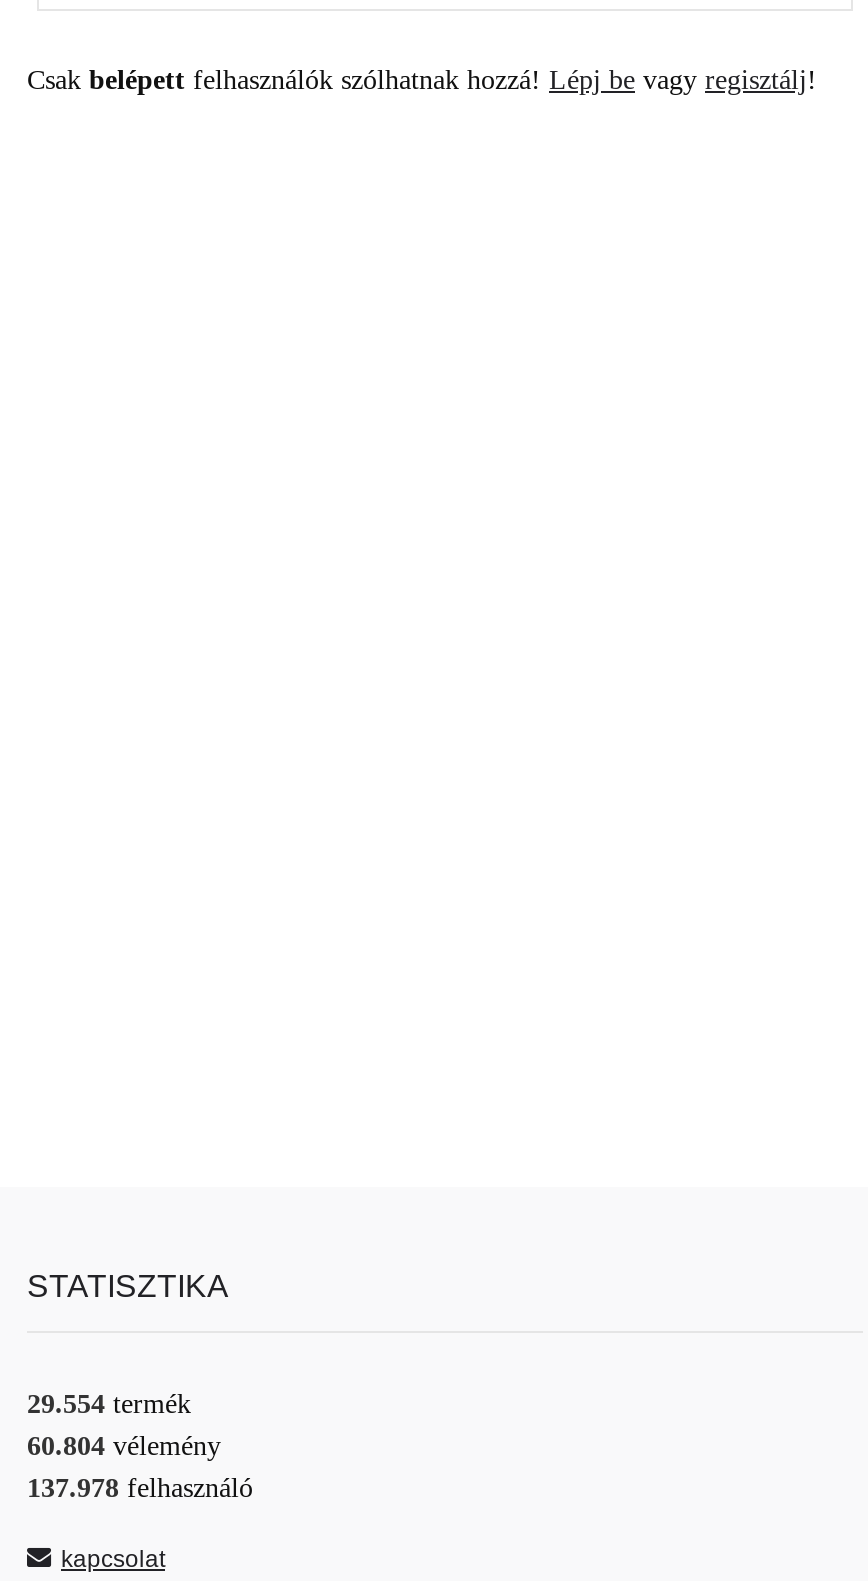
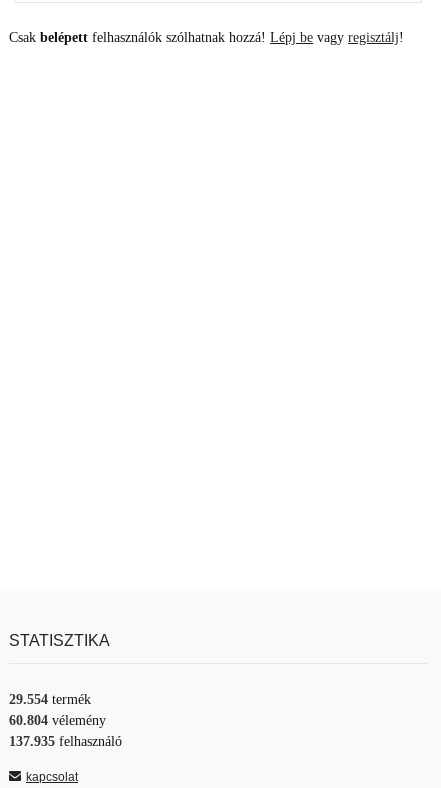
- 137.978 felhasználó
+ 137.935 felhasználó
